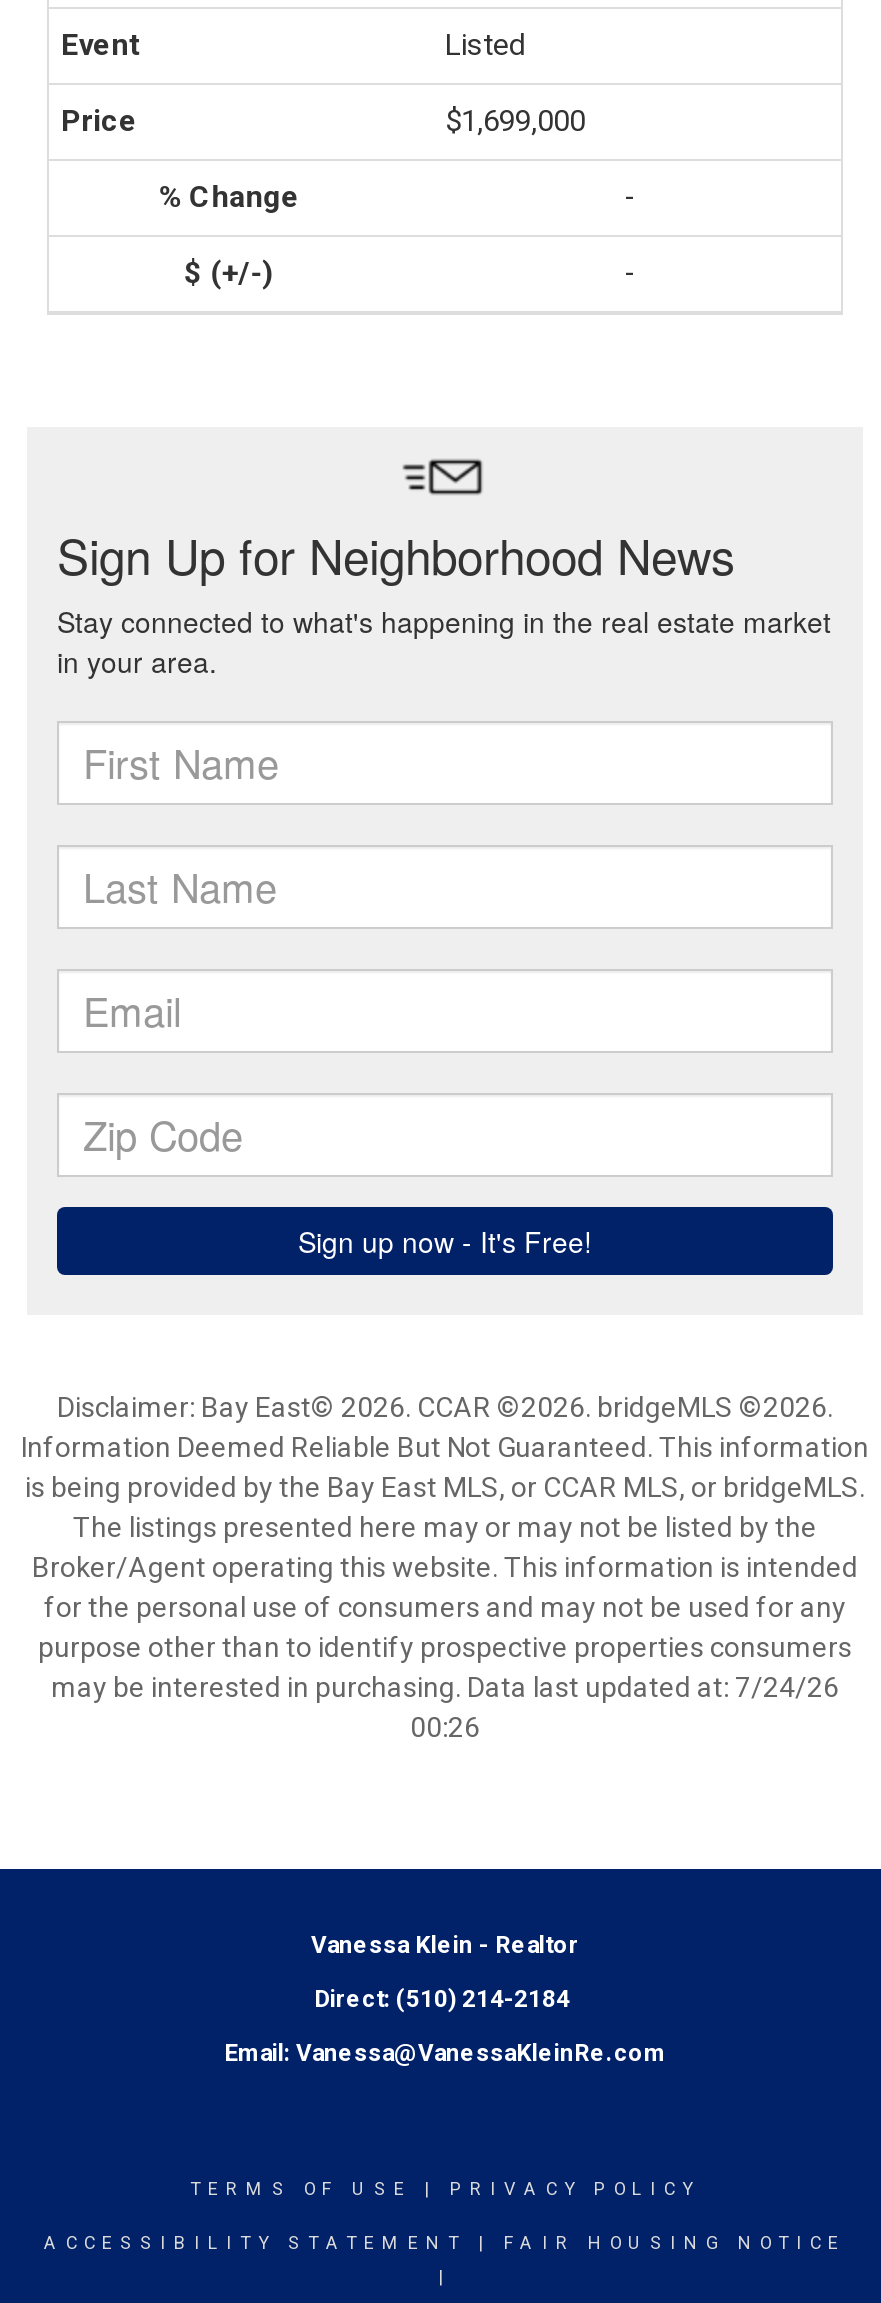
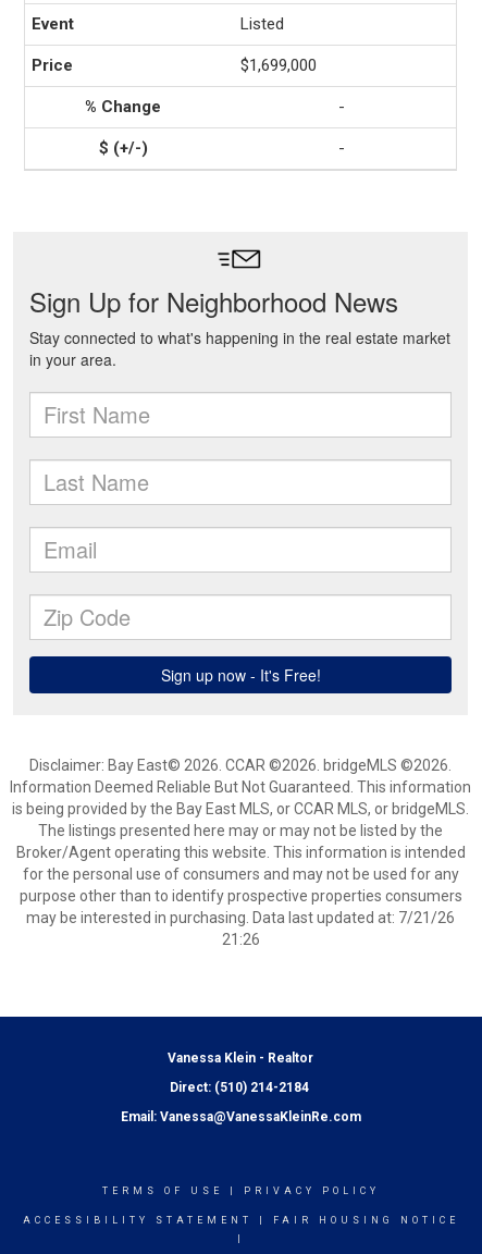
- may be interested in purchasing. Data last updated at: 7/24/26
+ may be interested in purchasing. Data last updated at: 7/21/26

- 00:26
+ 21:26
